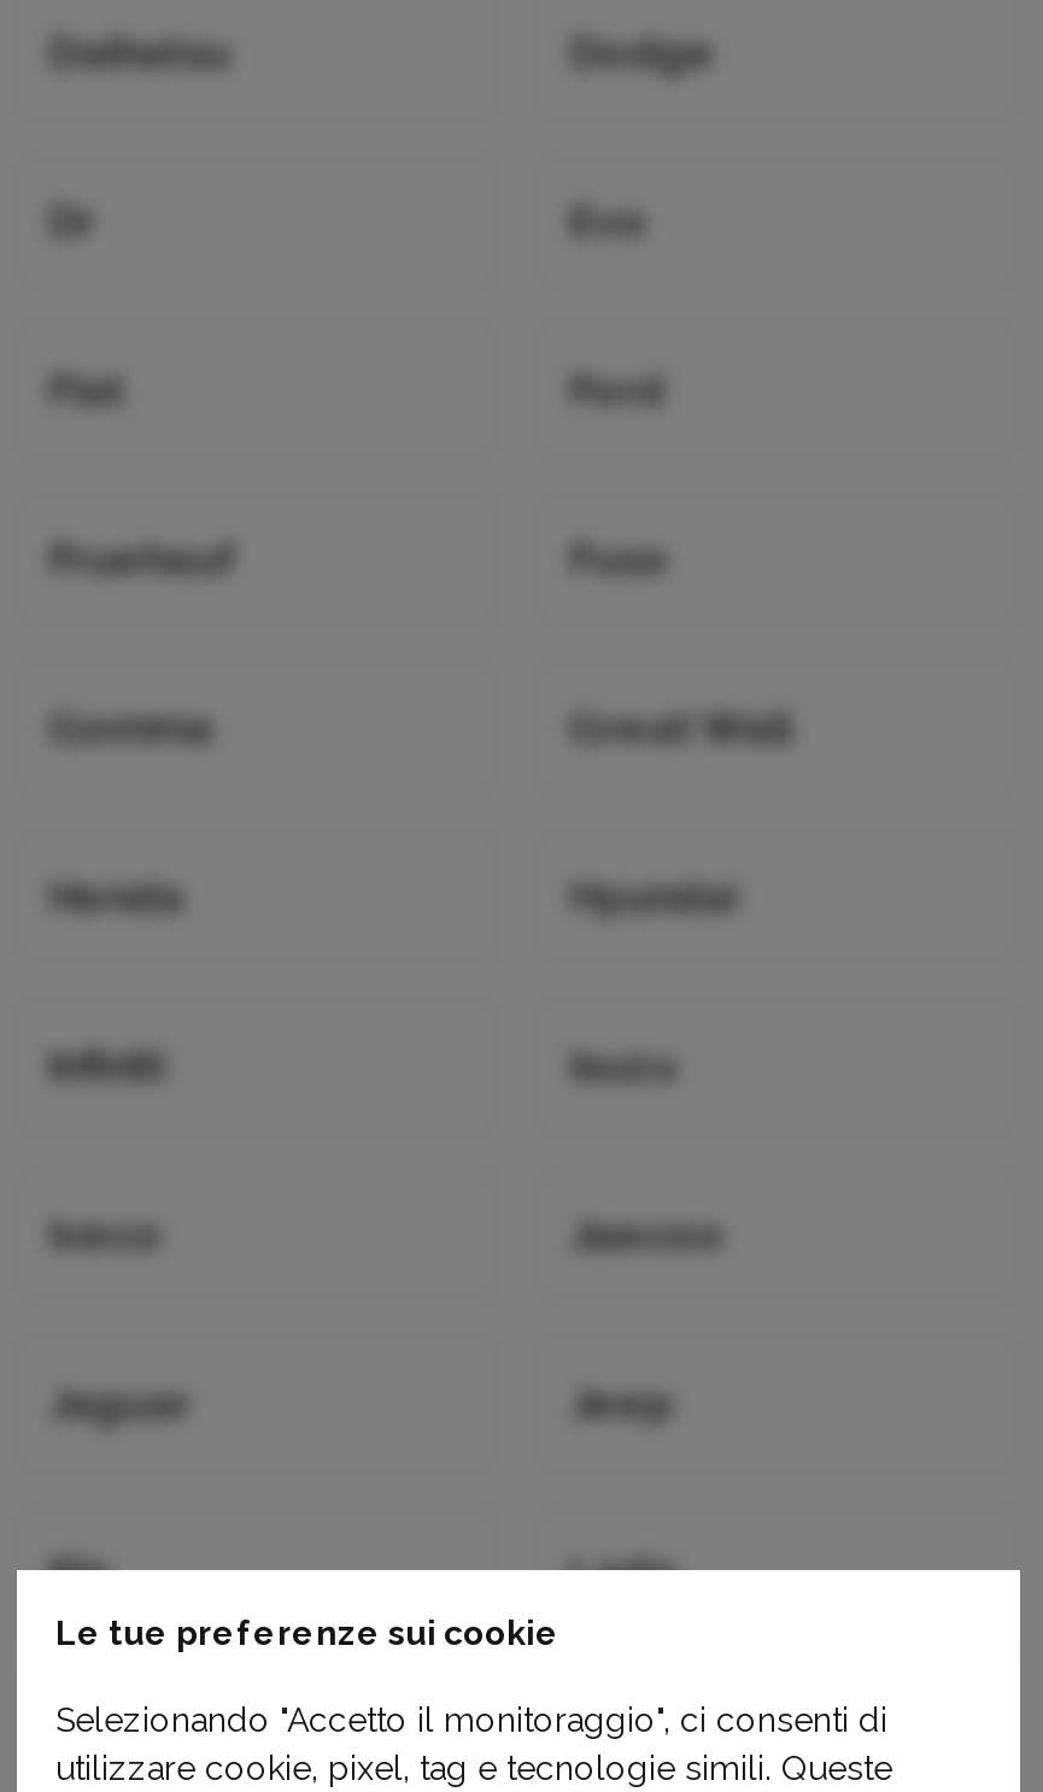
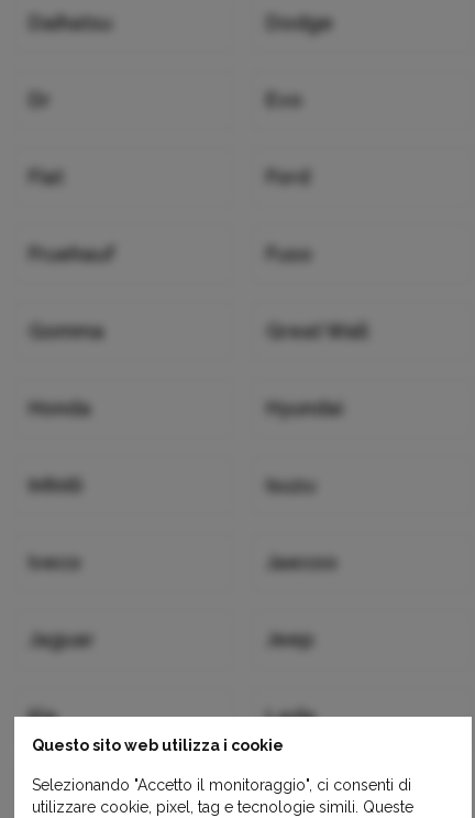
- Le tue preferenze sui cookie
+ Questo sito web utilizza i cookie
